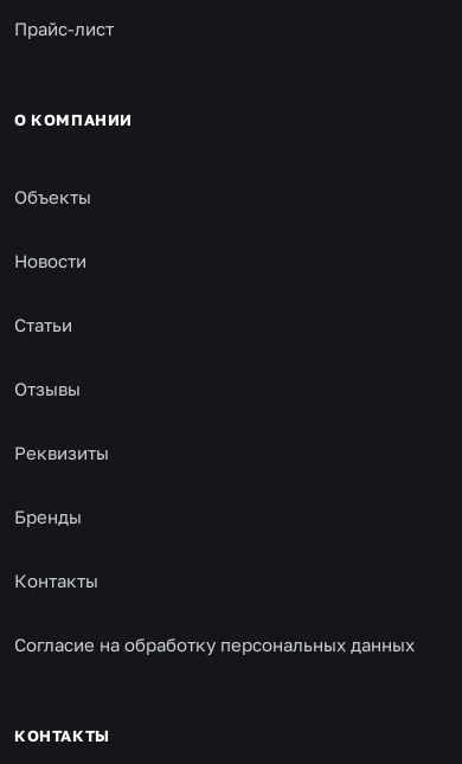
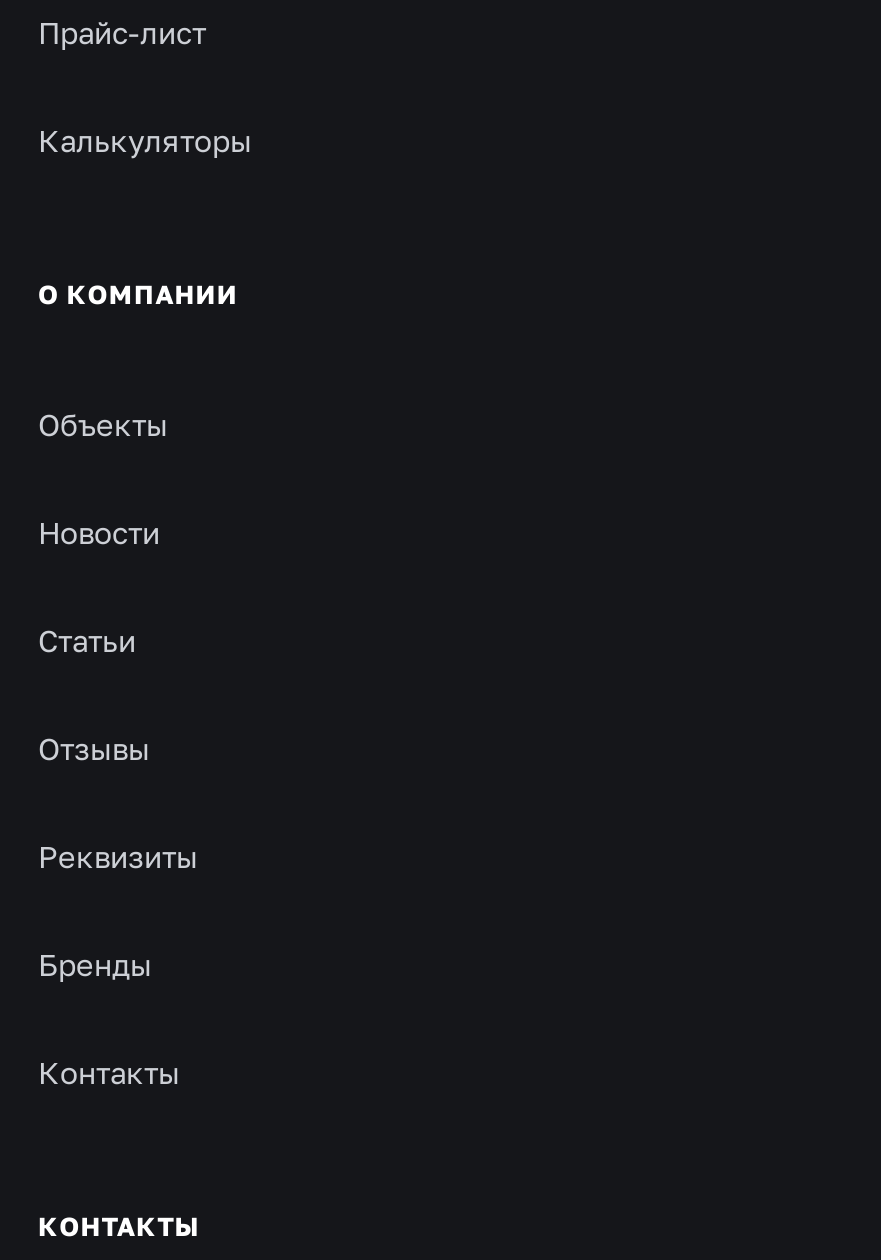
+ Калькуляторы

moved down: О КОМПАНИИ | Объекты | Новости | Статьи | Отзывы | Реквизиты | Бренды | Контакты

- Согласие на обработку персональных данных
